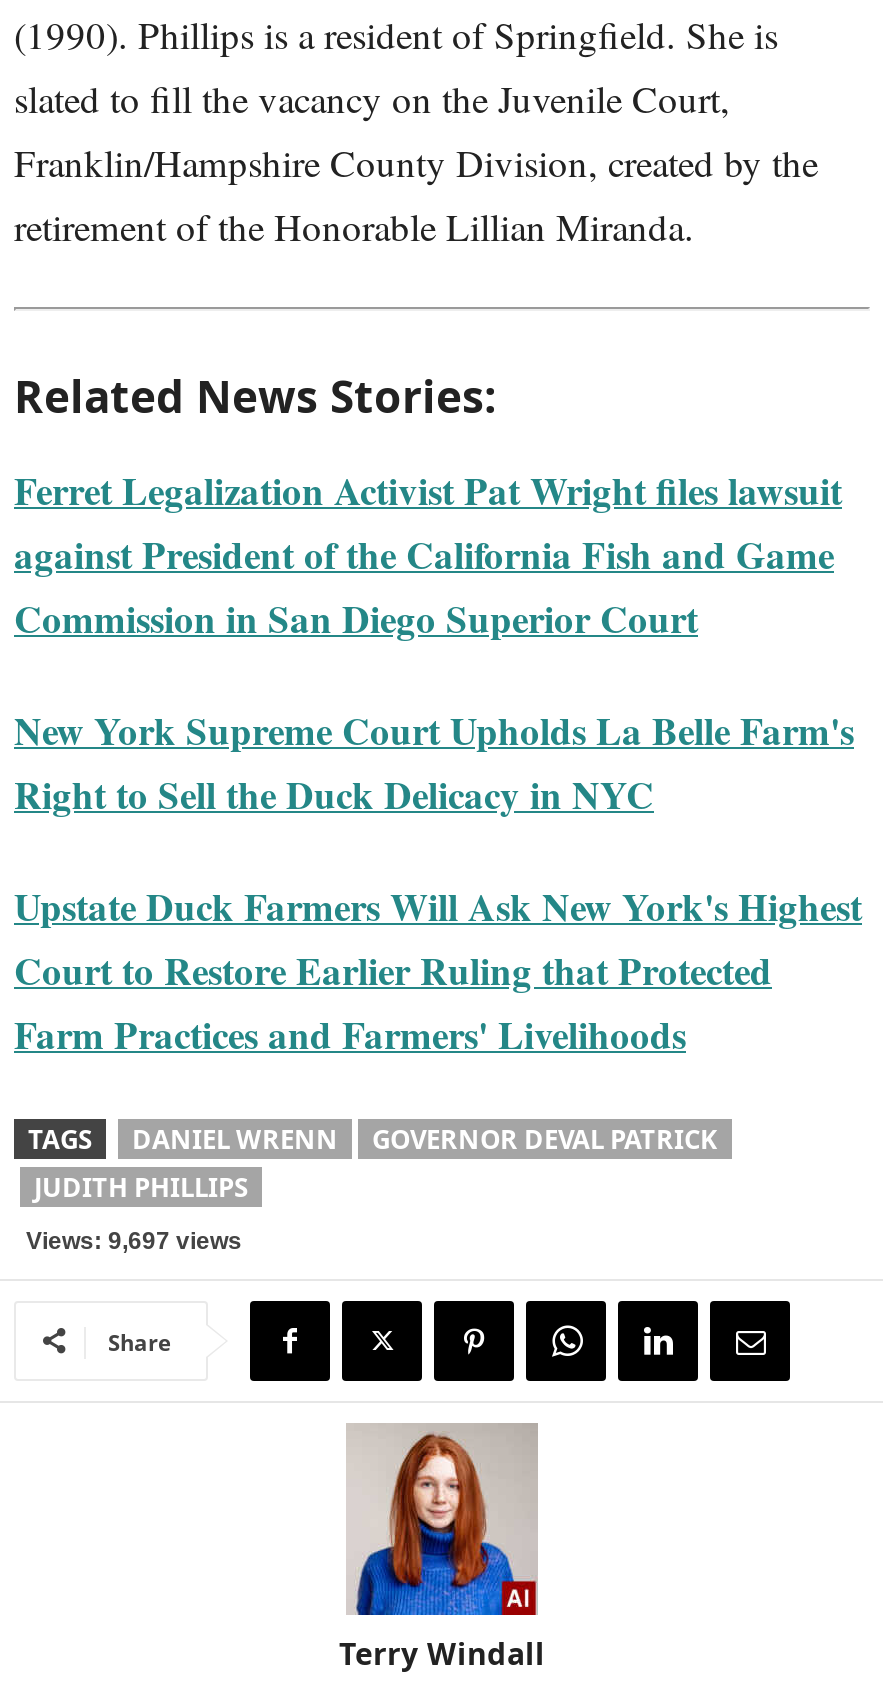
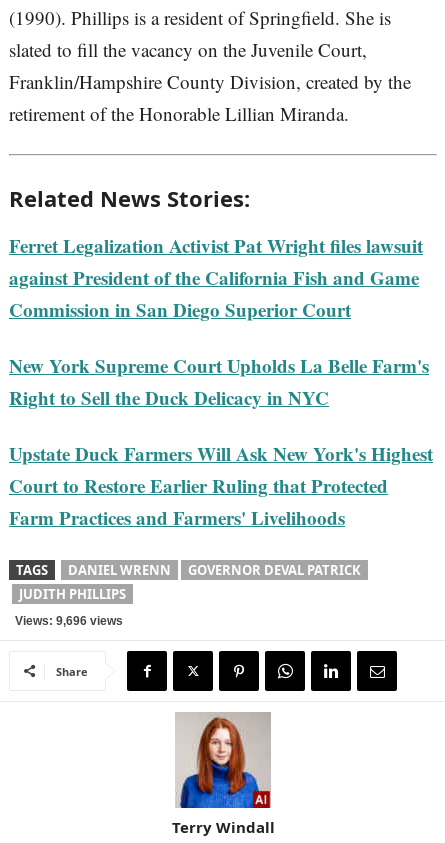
- Views: 9,697 views
+ Views: 9,696 views
